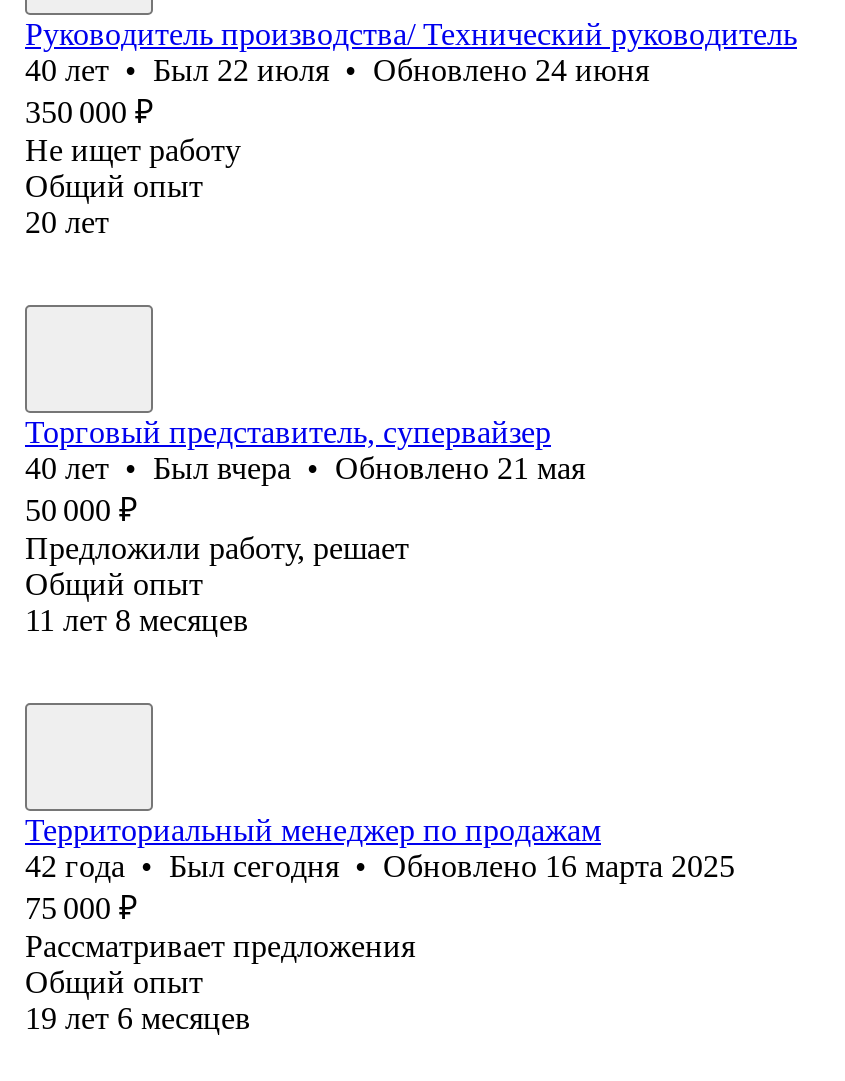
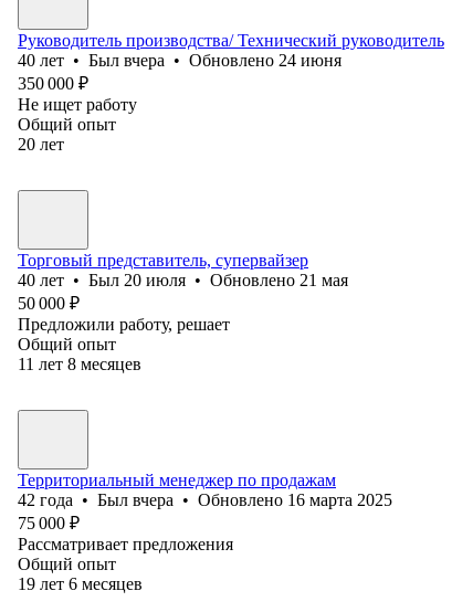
- 40 лет • Был 22 июля • Обновлено 24 июня
+ 40 лет • Был вчера • Обновлено 24 июня

- 40 лет • Был вчера • Обновлено 21 мая
+ 40 лет • Был 20 июля • Обновлено 21 мая

- 42 года • Был сегодня • Обновлено 16 марта 2025
+ 42 года • Был вчера • Обновлено 16 марта 2025
